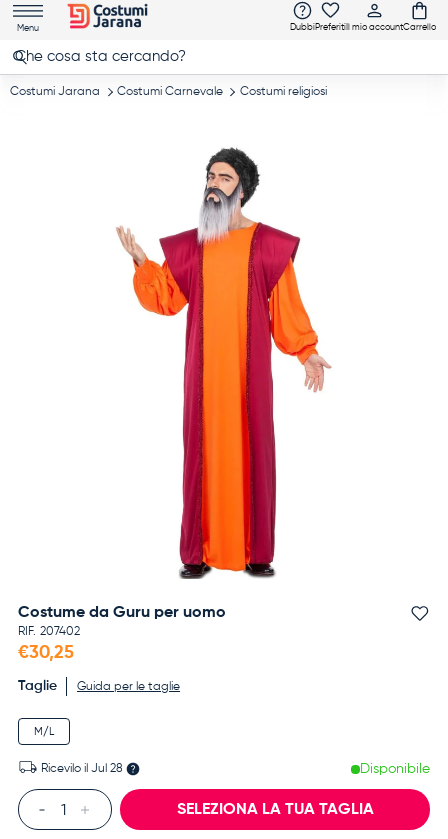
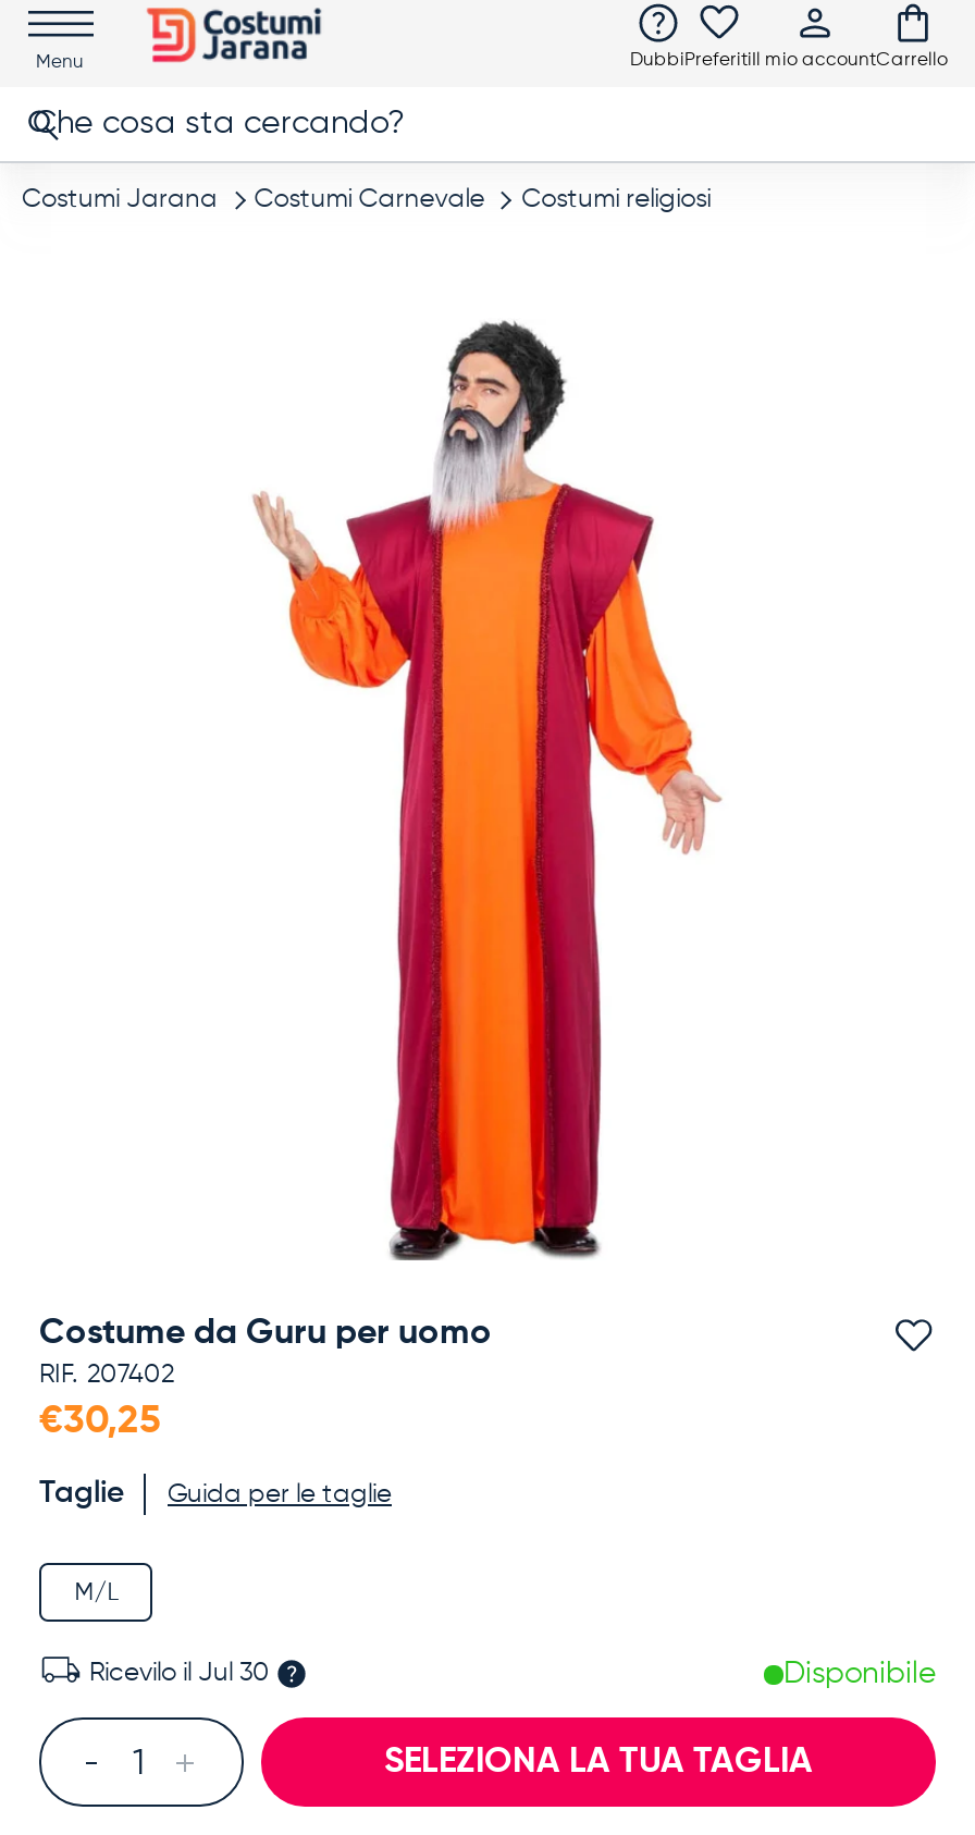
- Ricevilo il Jul 28
+ Ricevilo il Jul 30
